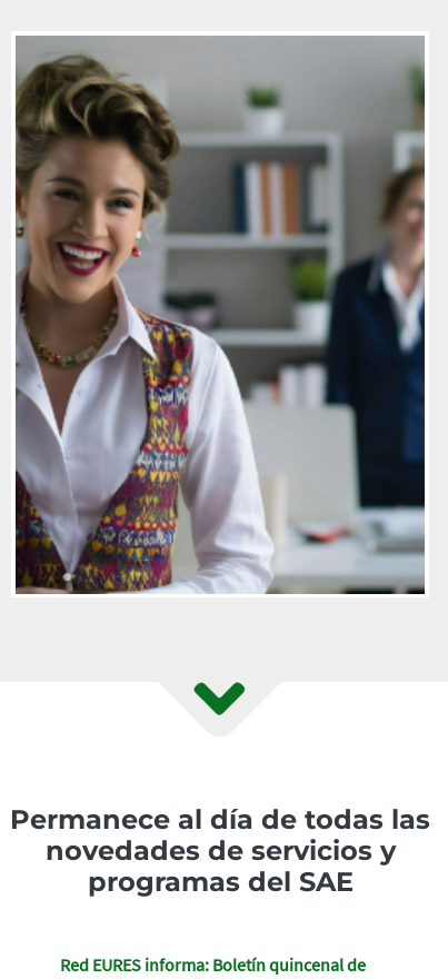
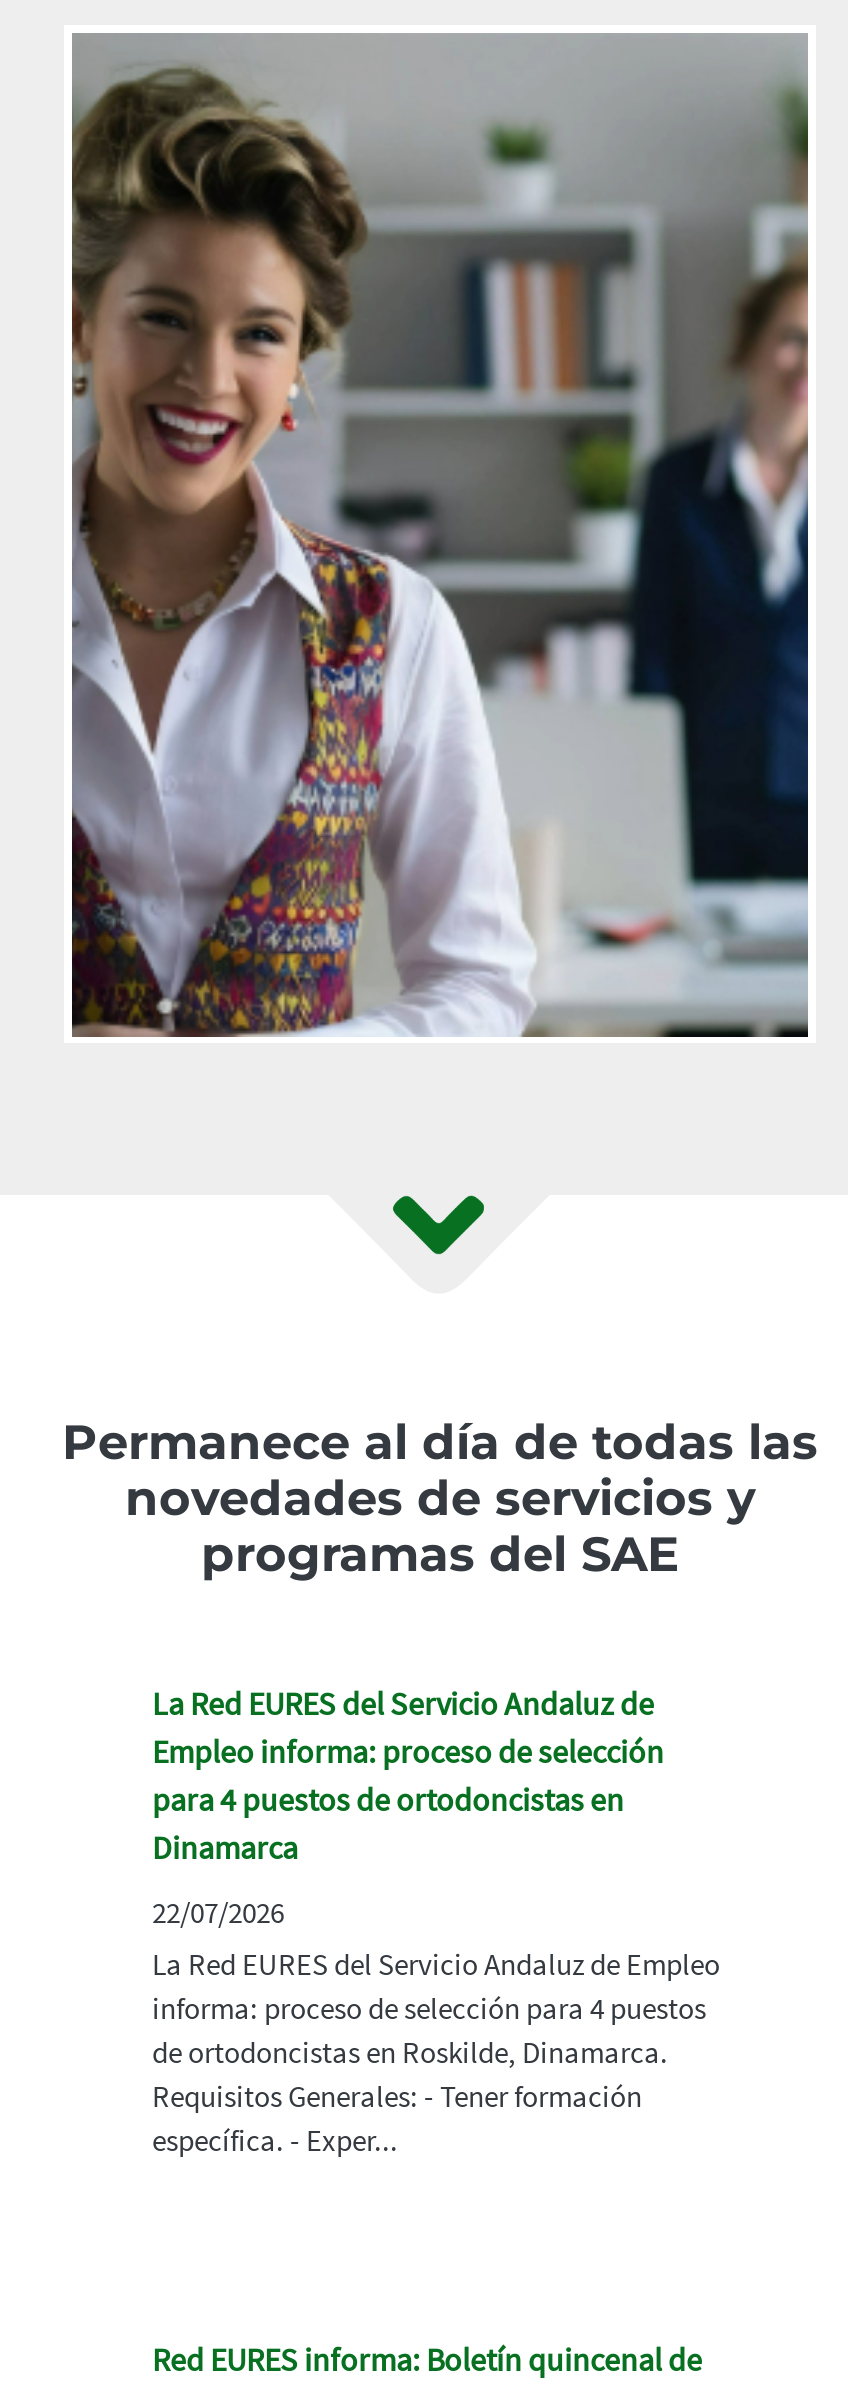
+ La Red EURES del Servicio Andaluz de
+ Empleo informa: proceso de selección
+ para 4 puestos de ortodoncistas en
+ Dinamarca
+ 22/07/2026
+ La Red EURES del Servicio Andaluz de Empleo
+ informa: proceso de selección para 4 puestos
+ de ortodoncistas en Roskilde, Dinamarca.
+ Requisitos Generales: - Tener formación
+ específica. - Exper...
